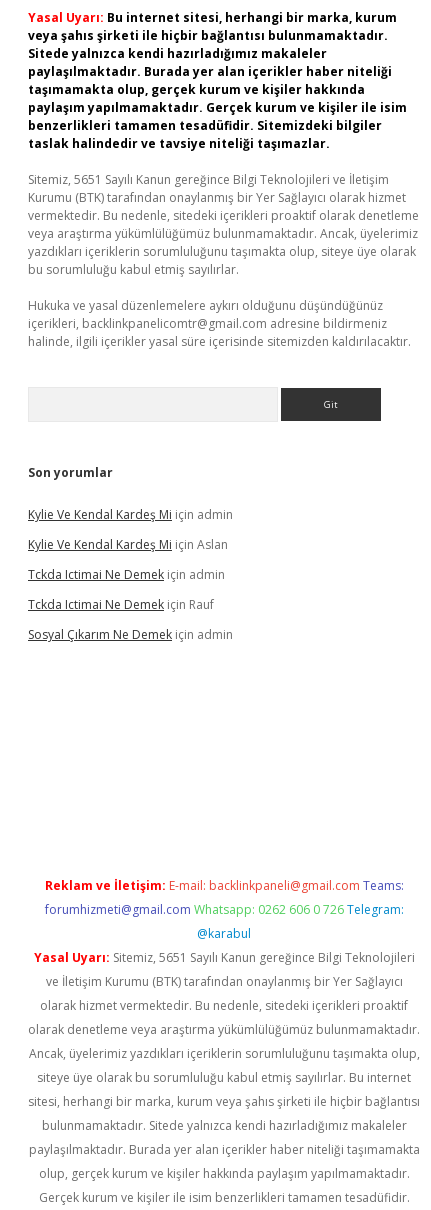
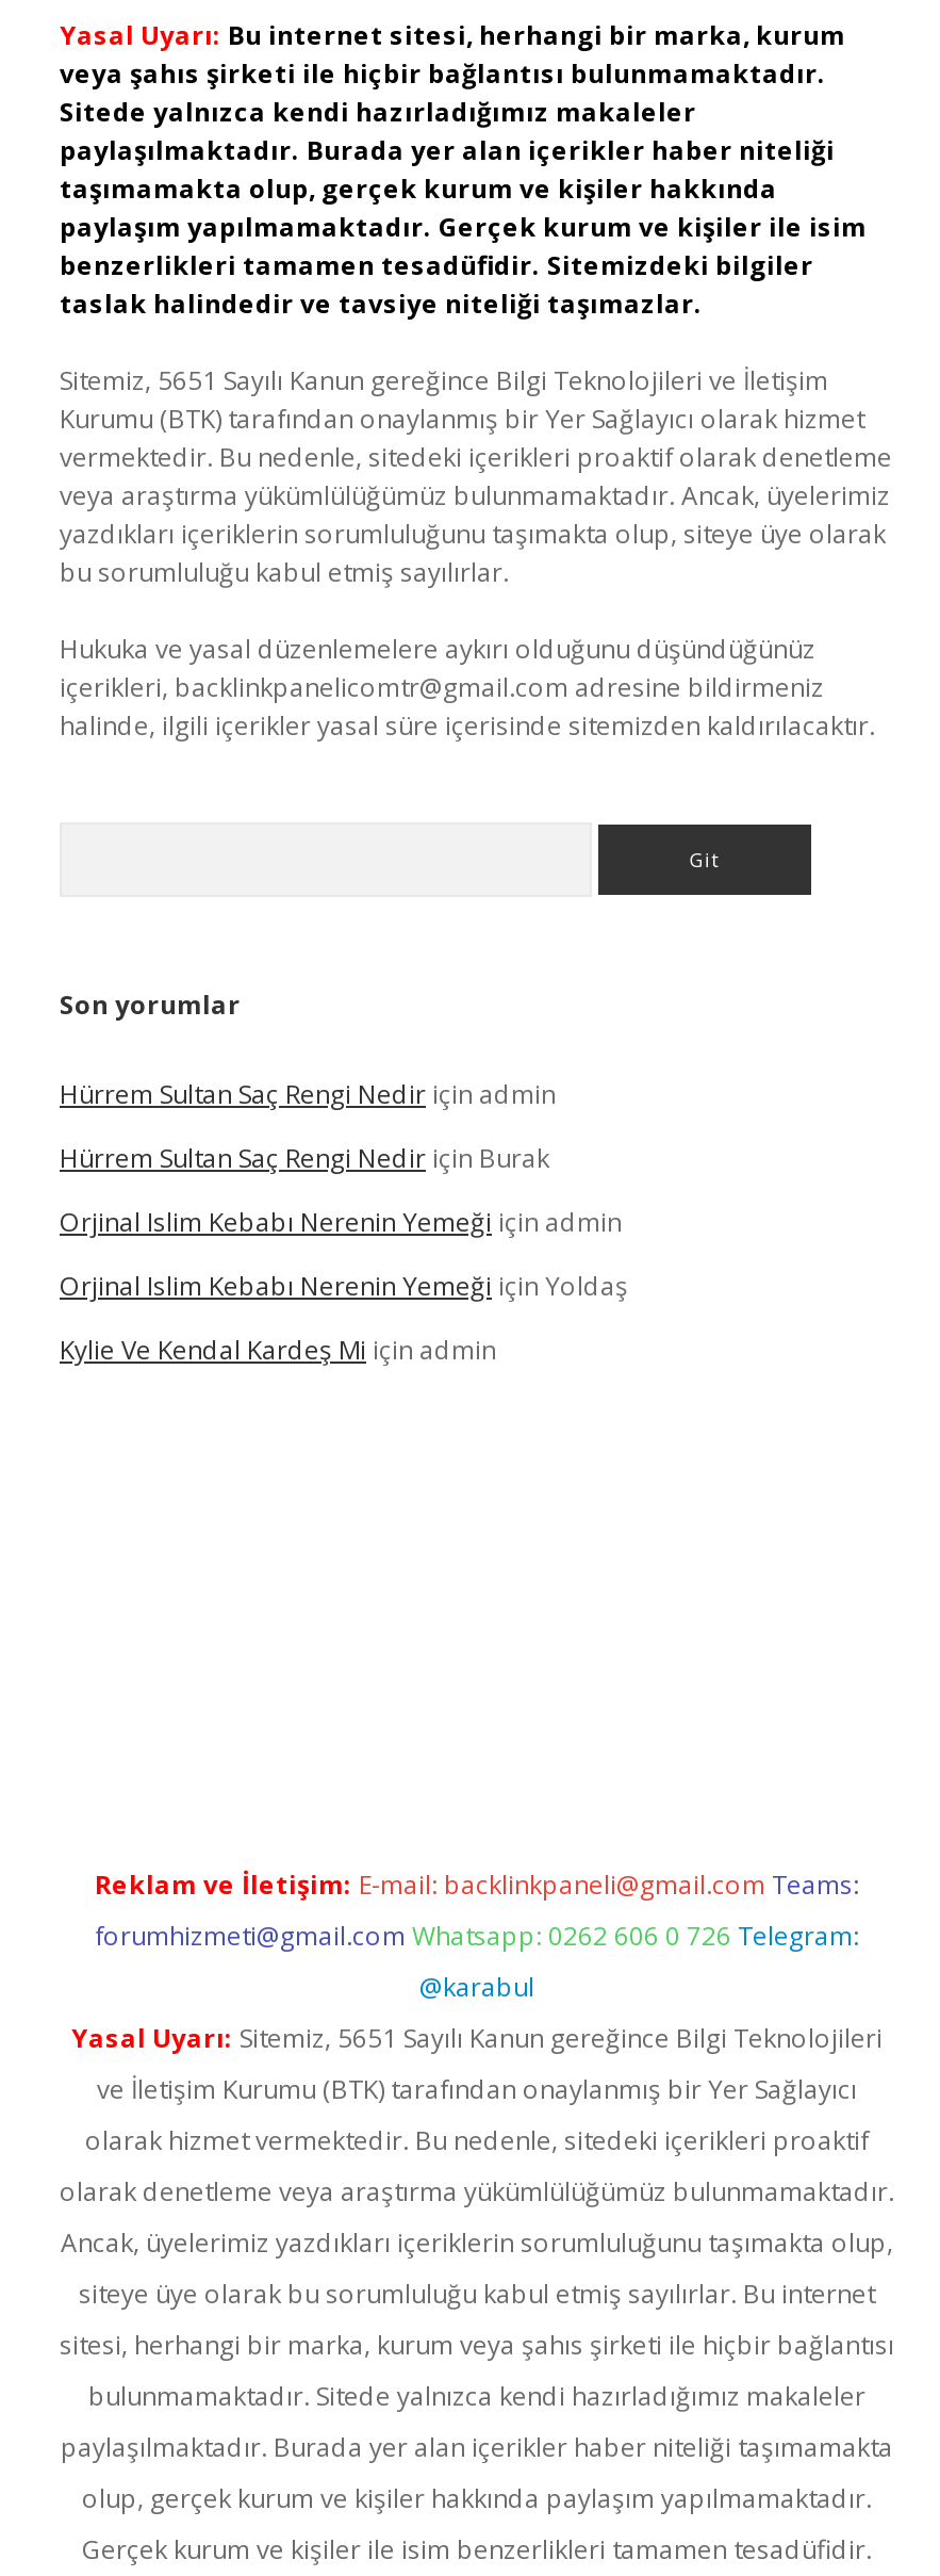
+ Hürrem Sultan Saç Rengi Nedir için admin
+ Hürrem Sultan Saç Rengi Nedir için Burak
+ Orjinal Islim Kebabı Nerenin Yemeği için admin
+ Orjinal Islim Kebabı Nerenin Yemeği için Yoldaş

moved down: Kylie Ve Kendal Kardeş Mi için admin

- Kylie Ve Kendal Kardeş Mi için Aslan
- Tckda Ictimai Ne Demek için admin
- Tckda Ictimai Ne Demek için Rauf
- Sosyal Çıkarım Ne Demek için admin
